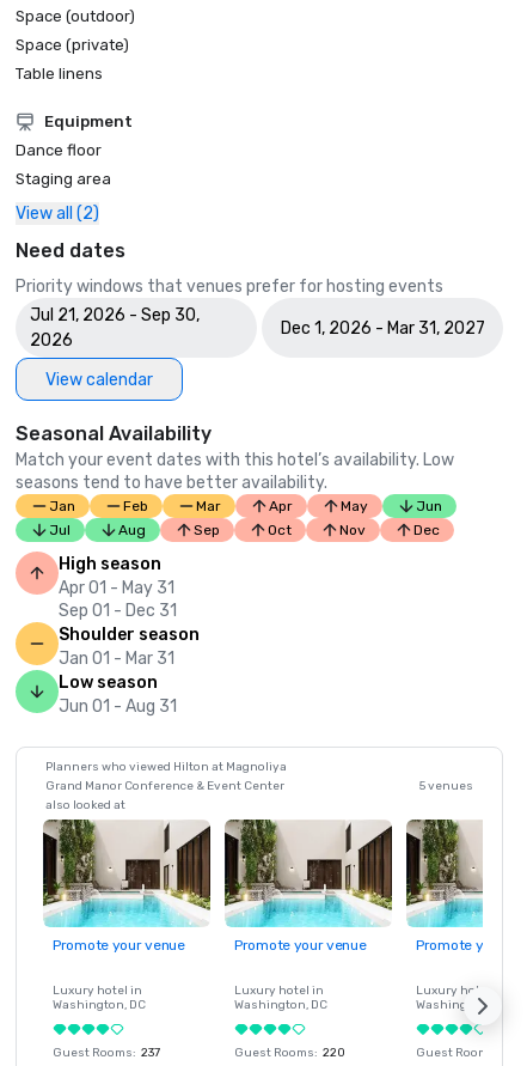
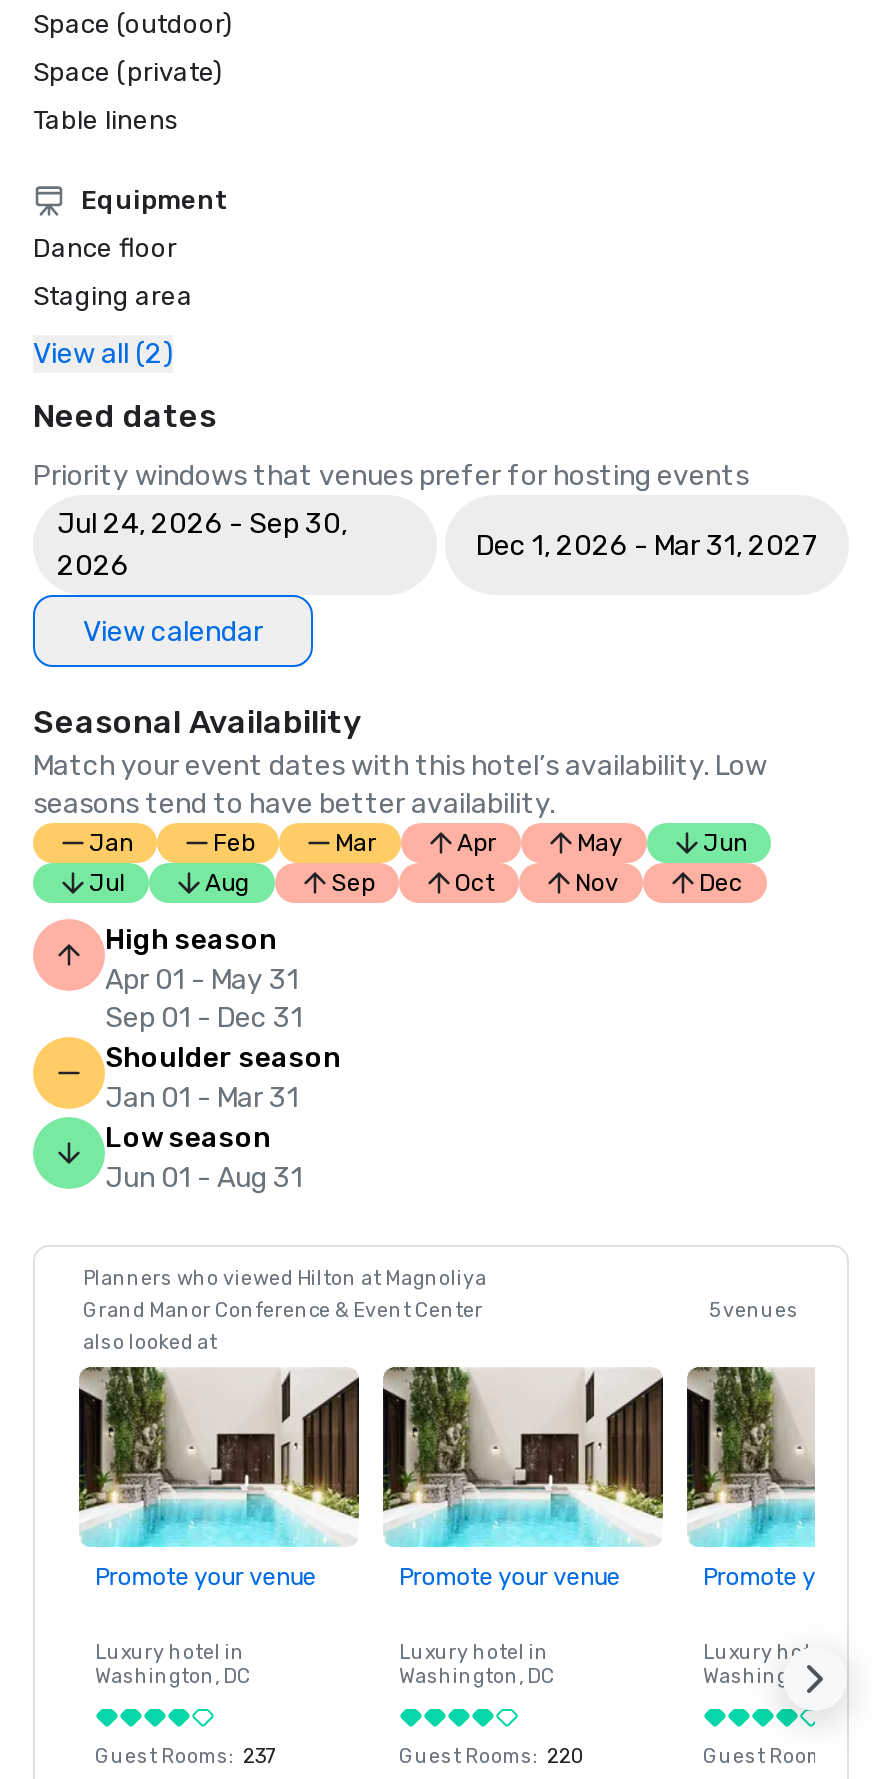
- Jul 21, 2026 - Sep 30,
+ Jul 24, 2026 - Sep 30,
